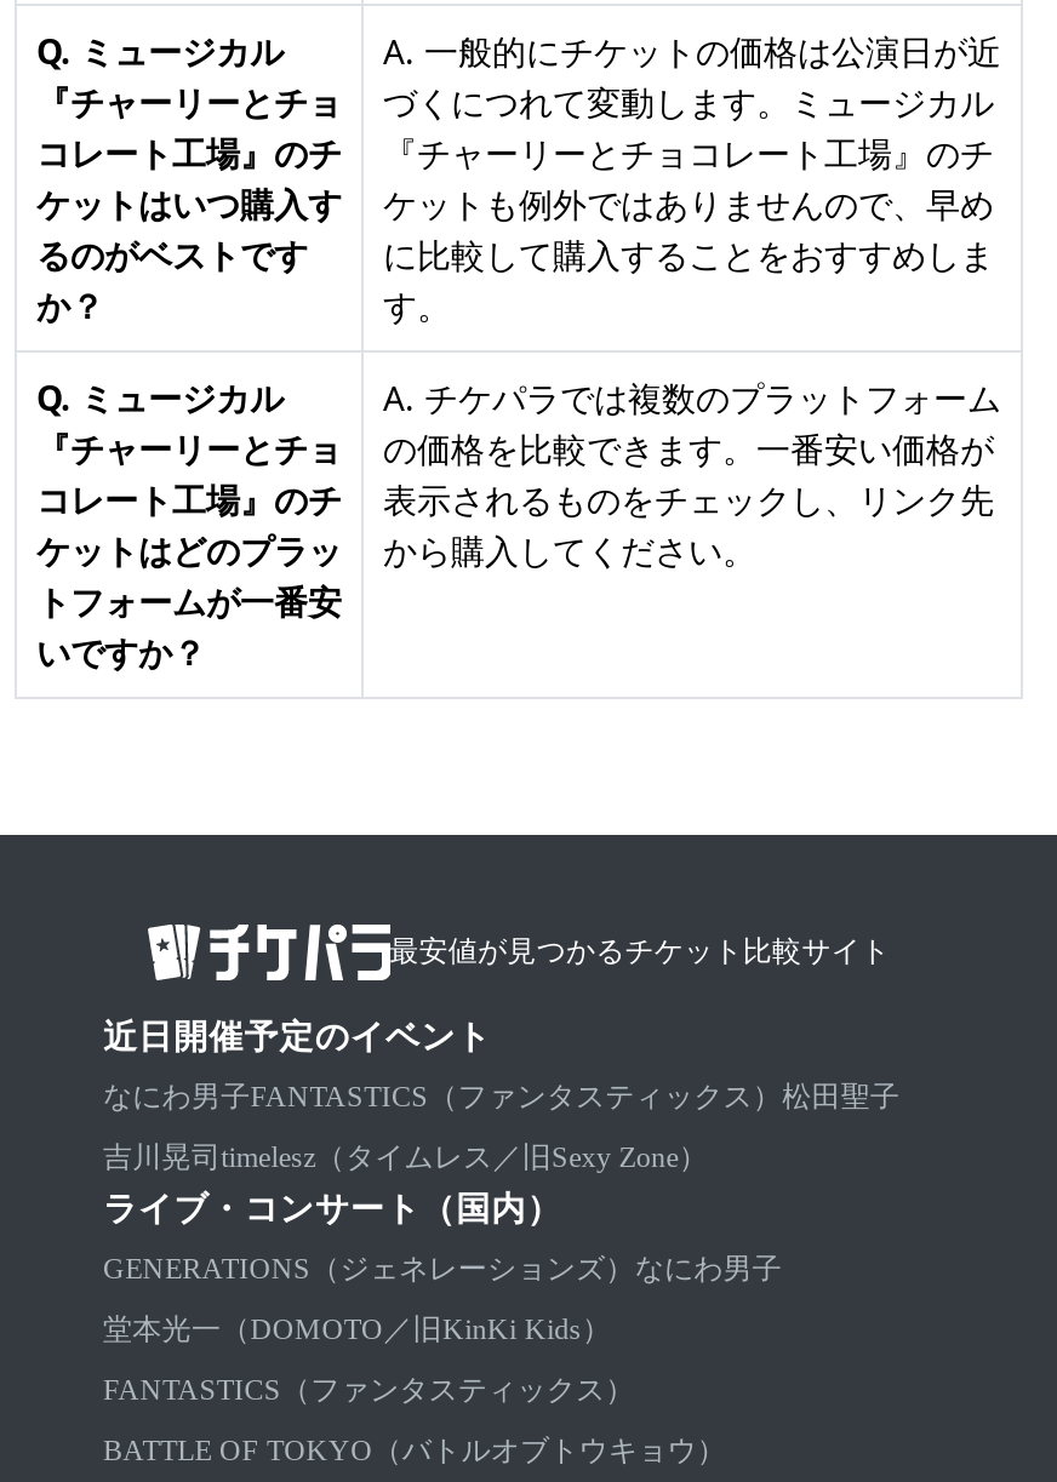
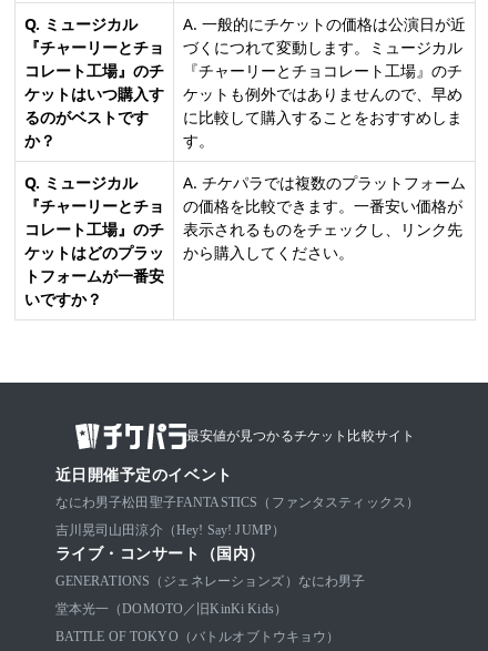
- なにわ男子FANTASTICS（ファンタスティックス）松田聖子
+ なにわ男子松田聖子FANTASTICS（ファンタスティックス）

- 吉川晃司timelesz（タイムレス／旧Sexy Zone）
+ 吉川晃司山田涼介（Hey! Say! JUMP）

- FANTASTICS（ファンタスティックス）
